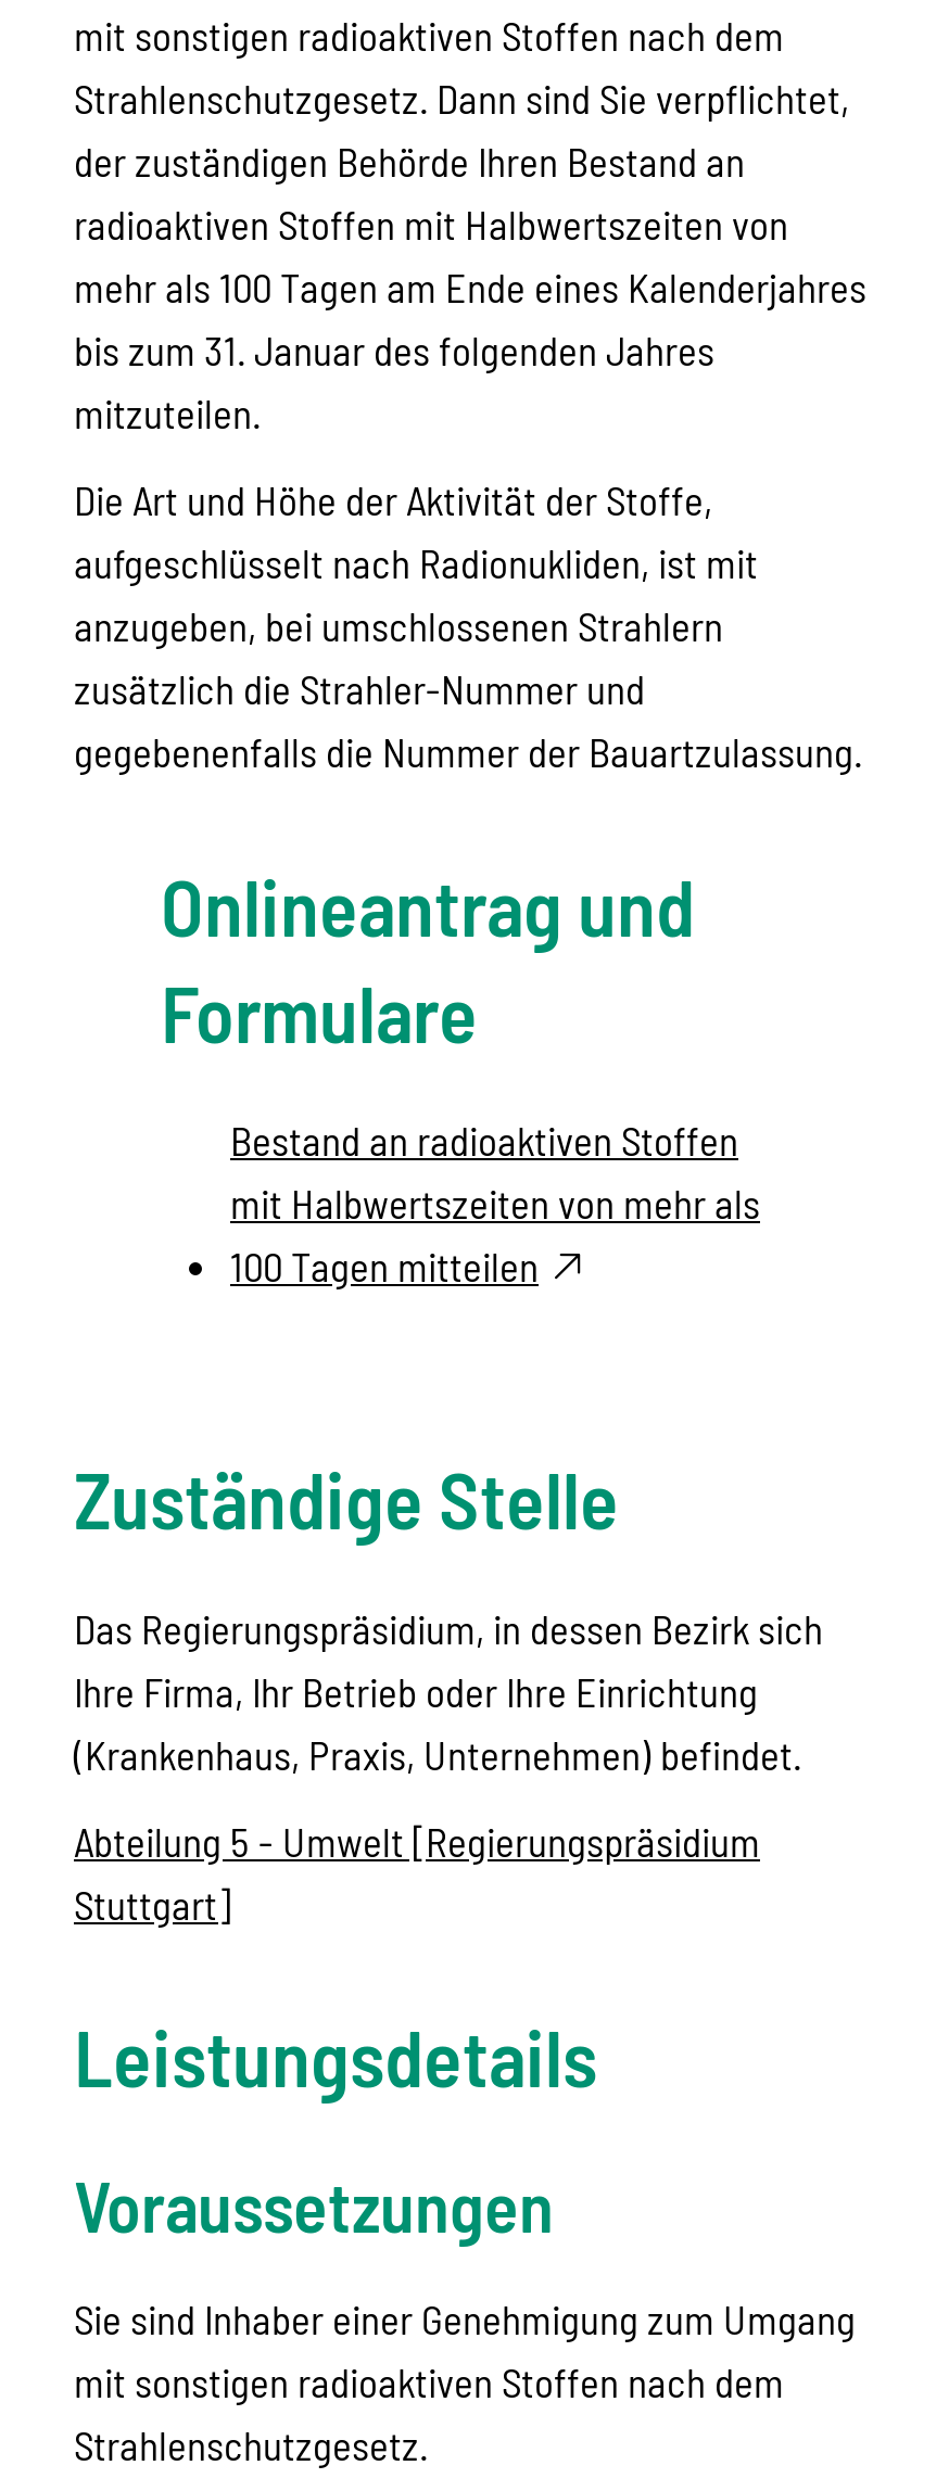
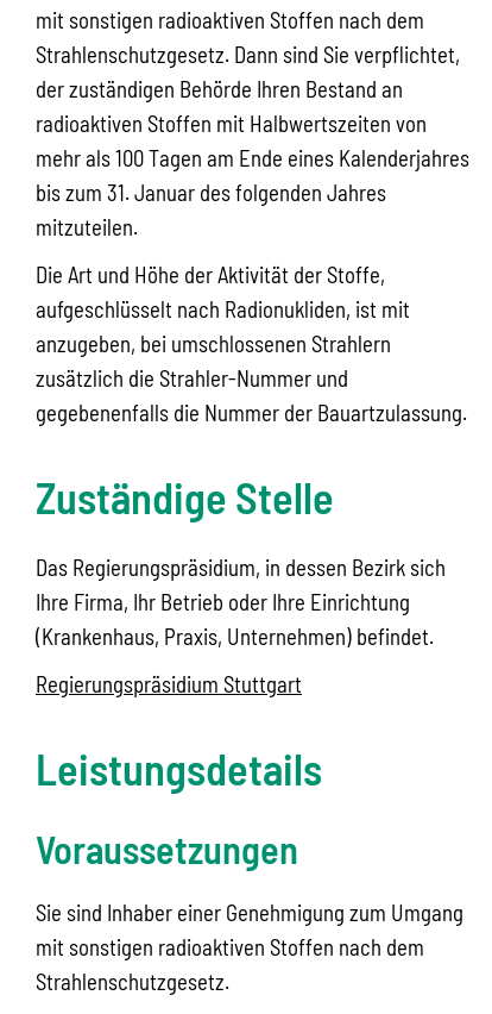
- Onlineantrag und
- Formulare
- Bestand an radioaktiven Stoffen
- mit Halbwertszeiten von mehr als
- 100 Tagen mitteilen

- Abteilung 5 - Umwelt [Regierungspräsidium
- Stuttgart]
+ Regierungspräsidium Stuttgart
